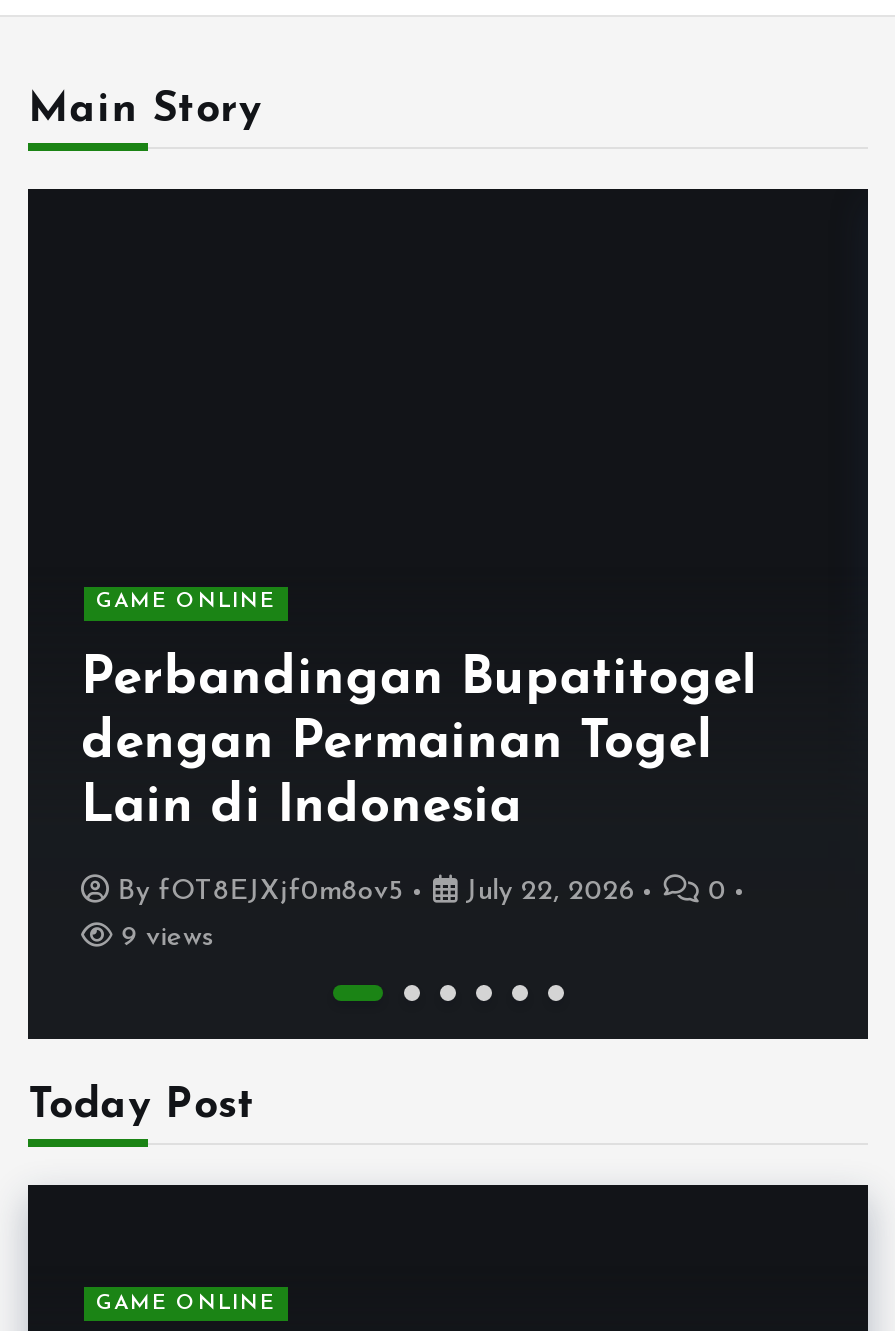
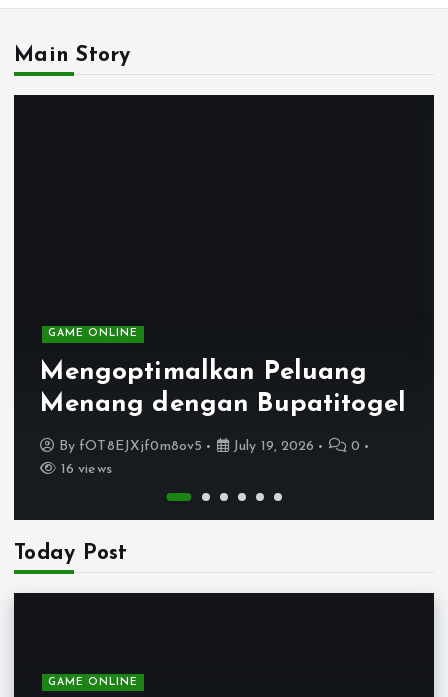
- Perbandingan Bupatitogel
- dengan Permainan Togel
- Lain di Indonesia
+ Mengoptimalkan Peluang
+ Menang dengan Bupatitogel

- July 22, 2026
+ July 19, 2026

- 9 views
+ 16 views
